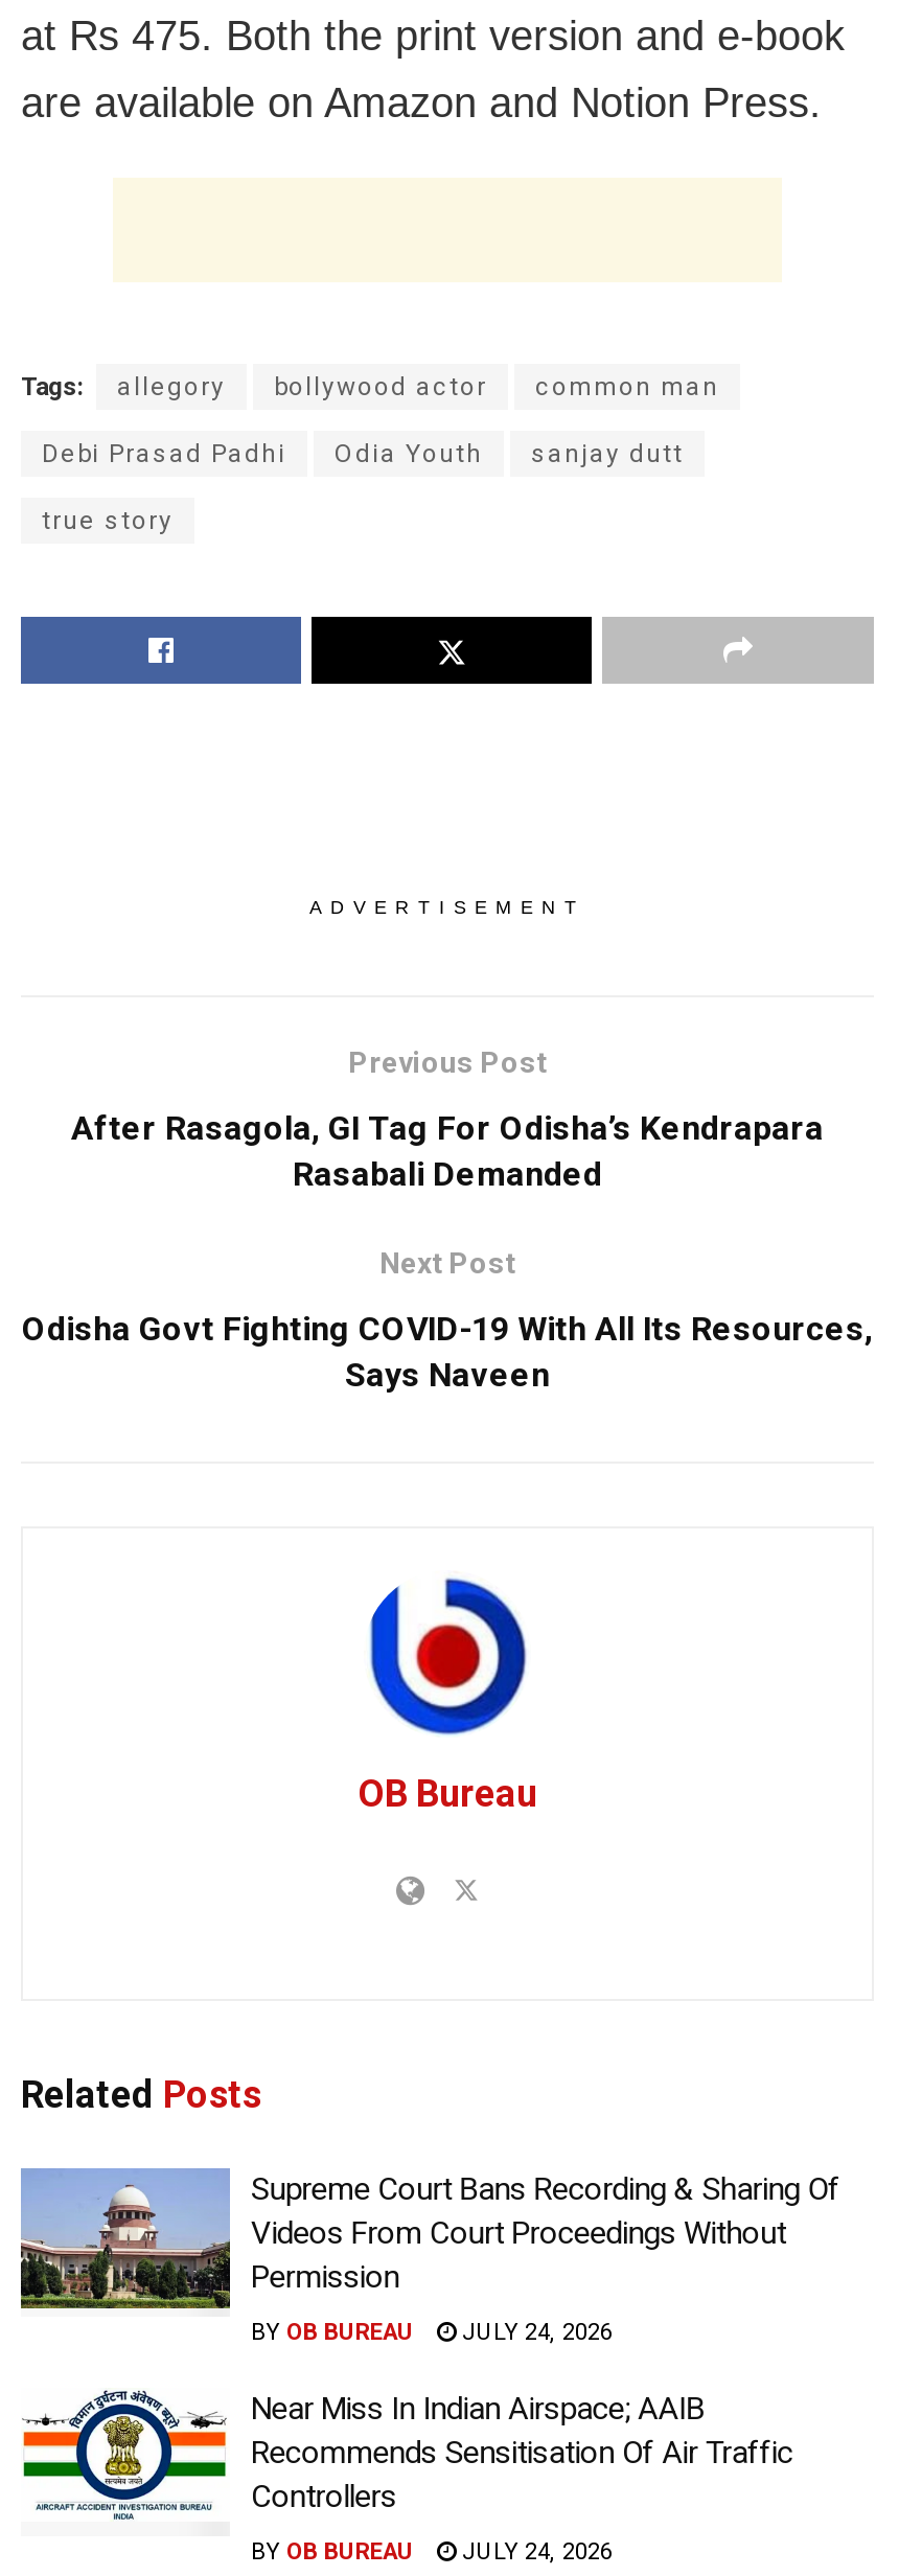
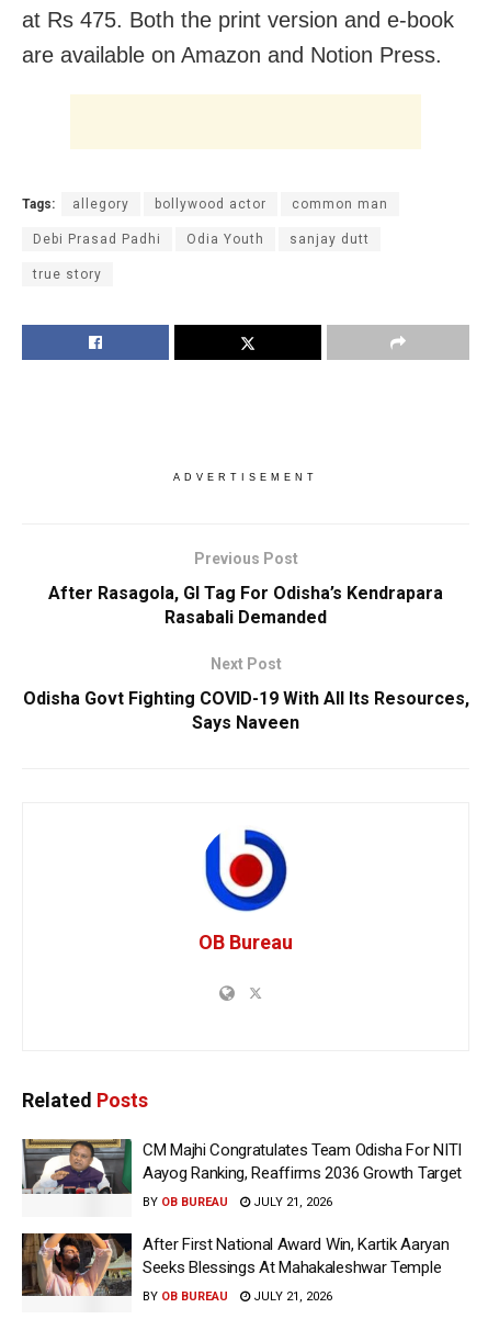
- [image]
- Supreme Court Bans Recording & Sharing Of
- Videos From Court Proceedings Without
- Permission
+ [image]
+ CM Majhi Congratulates Team Odisha For NITI
+ Aayog Ranking, Reaffirms 2036 Growth Target

- BY OB BUREAU JULY 24, 2026
+ BY OB BUREAU JULY 21, 2026

- [image]
- Near Miss In Indian Airspace; AAIB
- Recommends Sensitisation Of Air Traffic
- Controllers
+ [image]
+ After First National Award Win, Kartik Aaryan
+ Seeks Blessings At Mahakaleshwar Temple

- BY OB BUREAU JULY 24, 2026
+ BY OB BUREAU JULY 21, 2026
